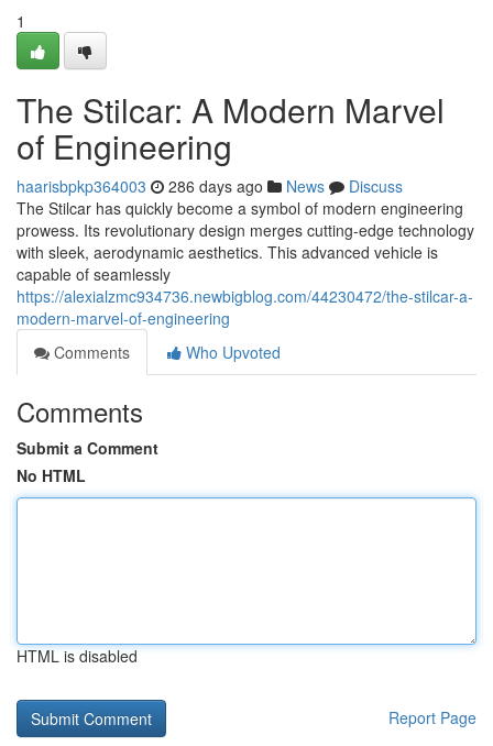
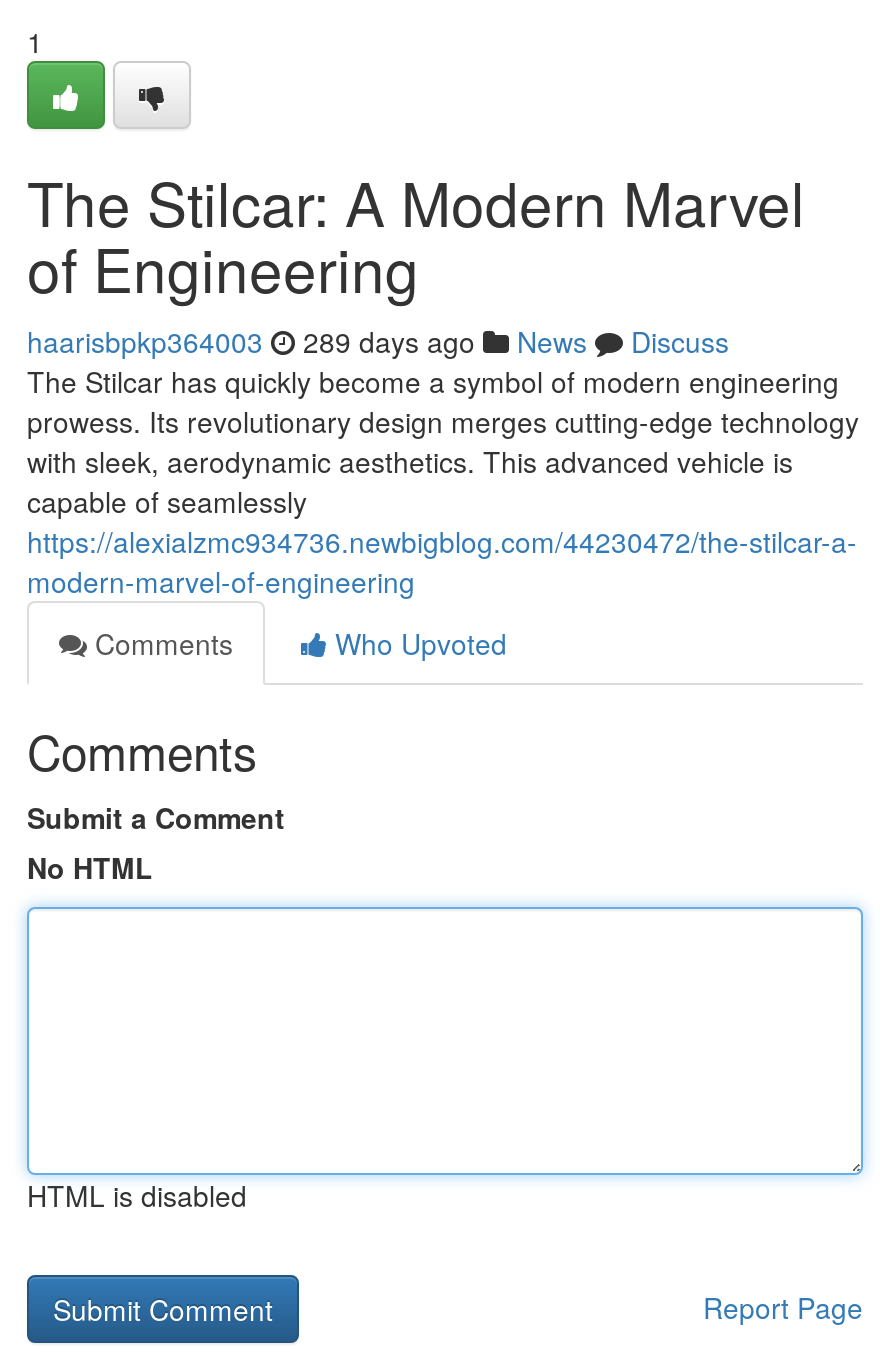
- haarisbpkp364003 286 days ago News Discuss
+ haarisbpkp364003 289 days ago News Discuss
